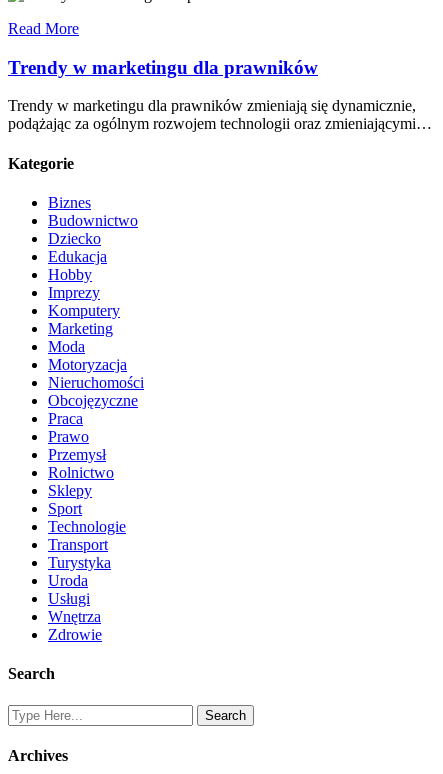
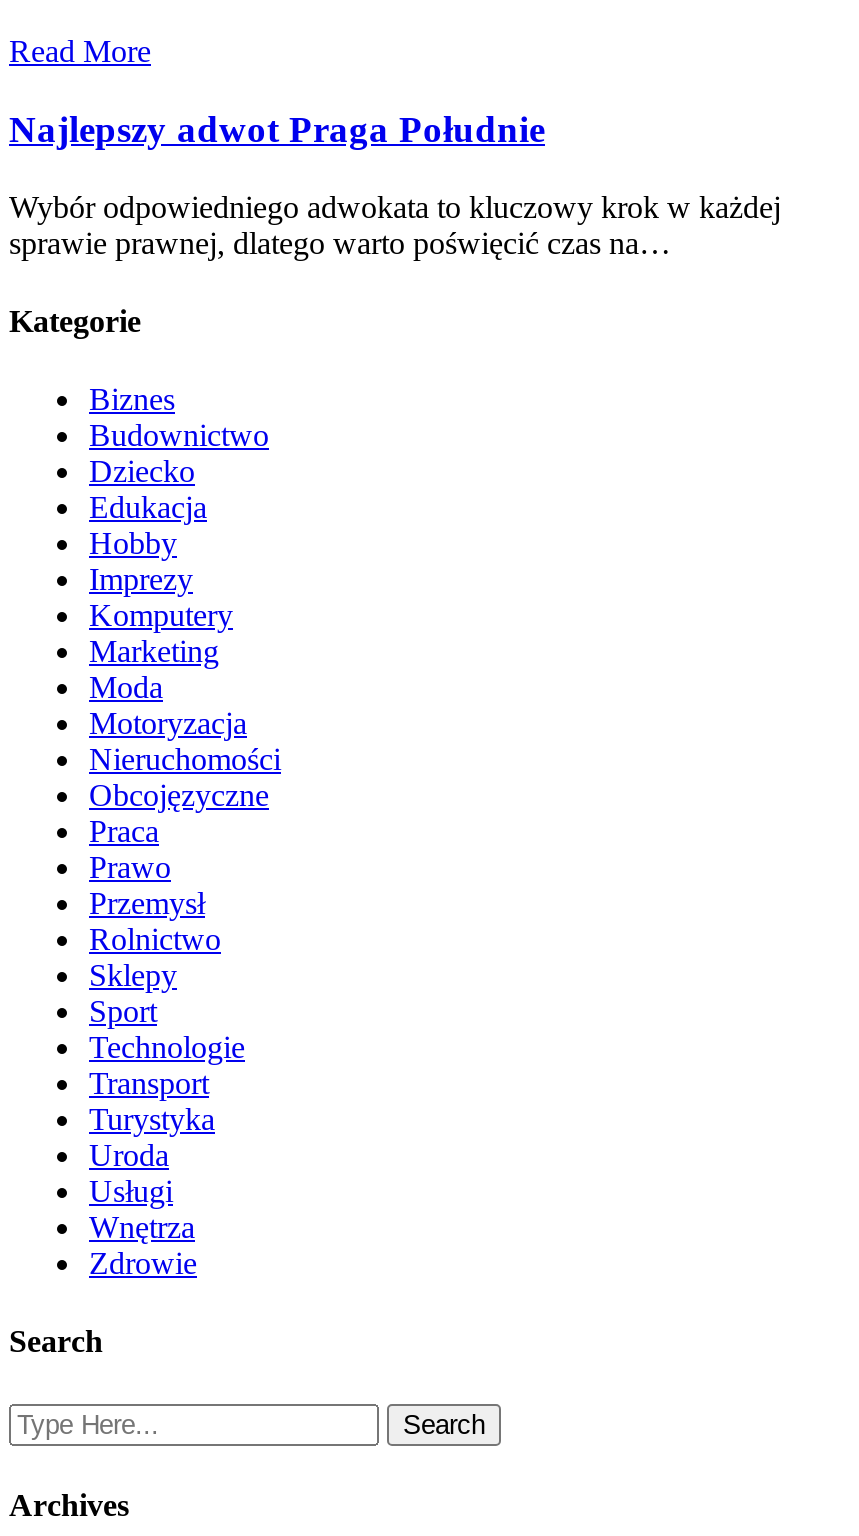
- Trendy w marketingu dla prawników
+ Najlepszy adwot Praga Południe

- Trendy w marketingu dla prawników zmieniają się dynamicznie,
- podążając za ogólnym rozwojem technologii oraz zmieniającymi…
+ Wybór odpowiedniego adwokata to kluczowy krok w każdej
+ sprawie prawnej, dlatego warto poświęcić czas na…
